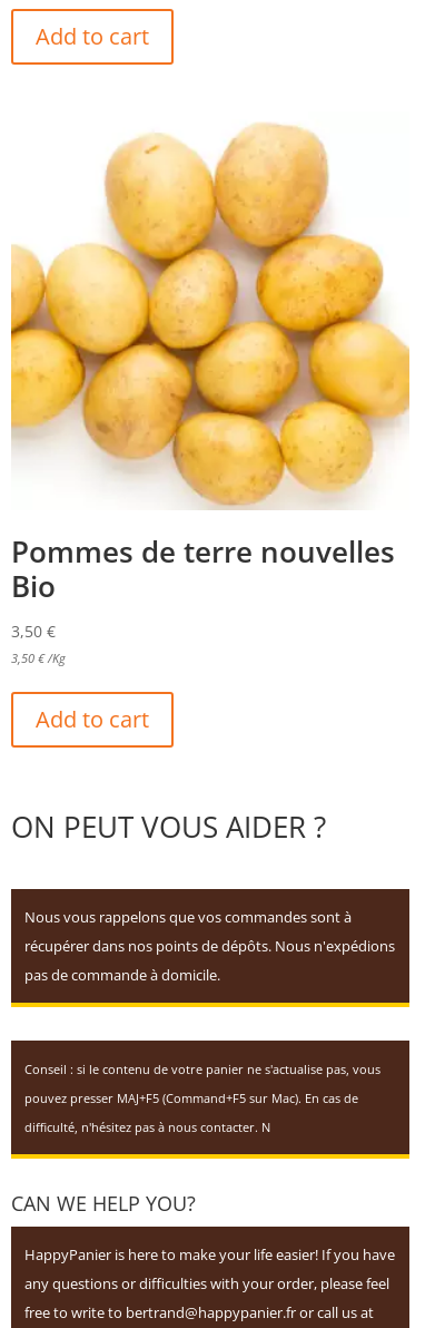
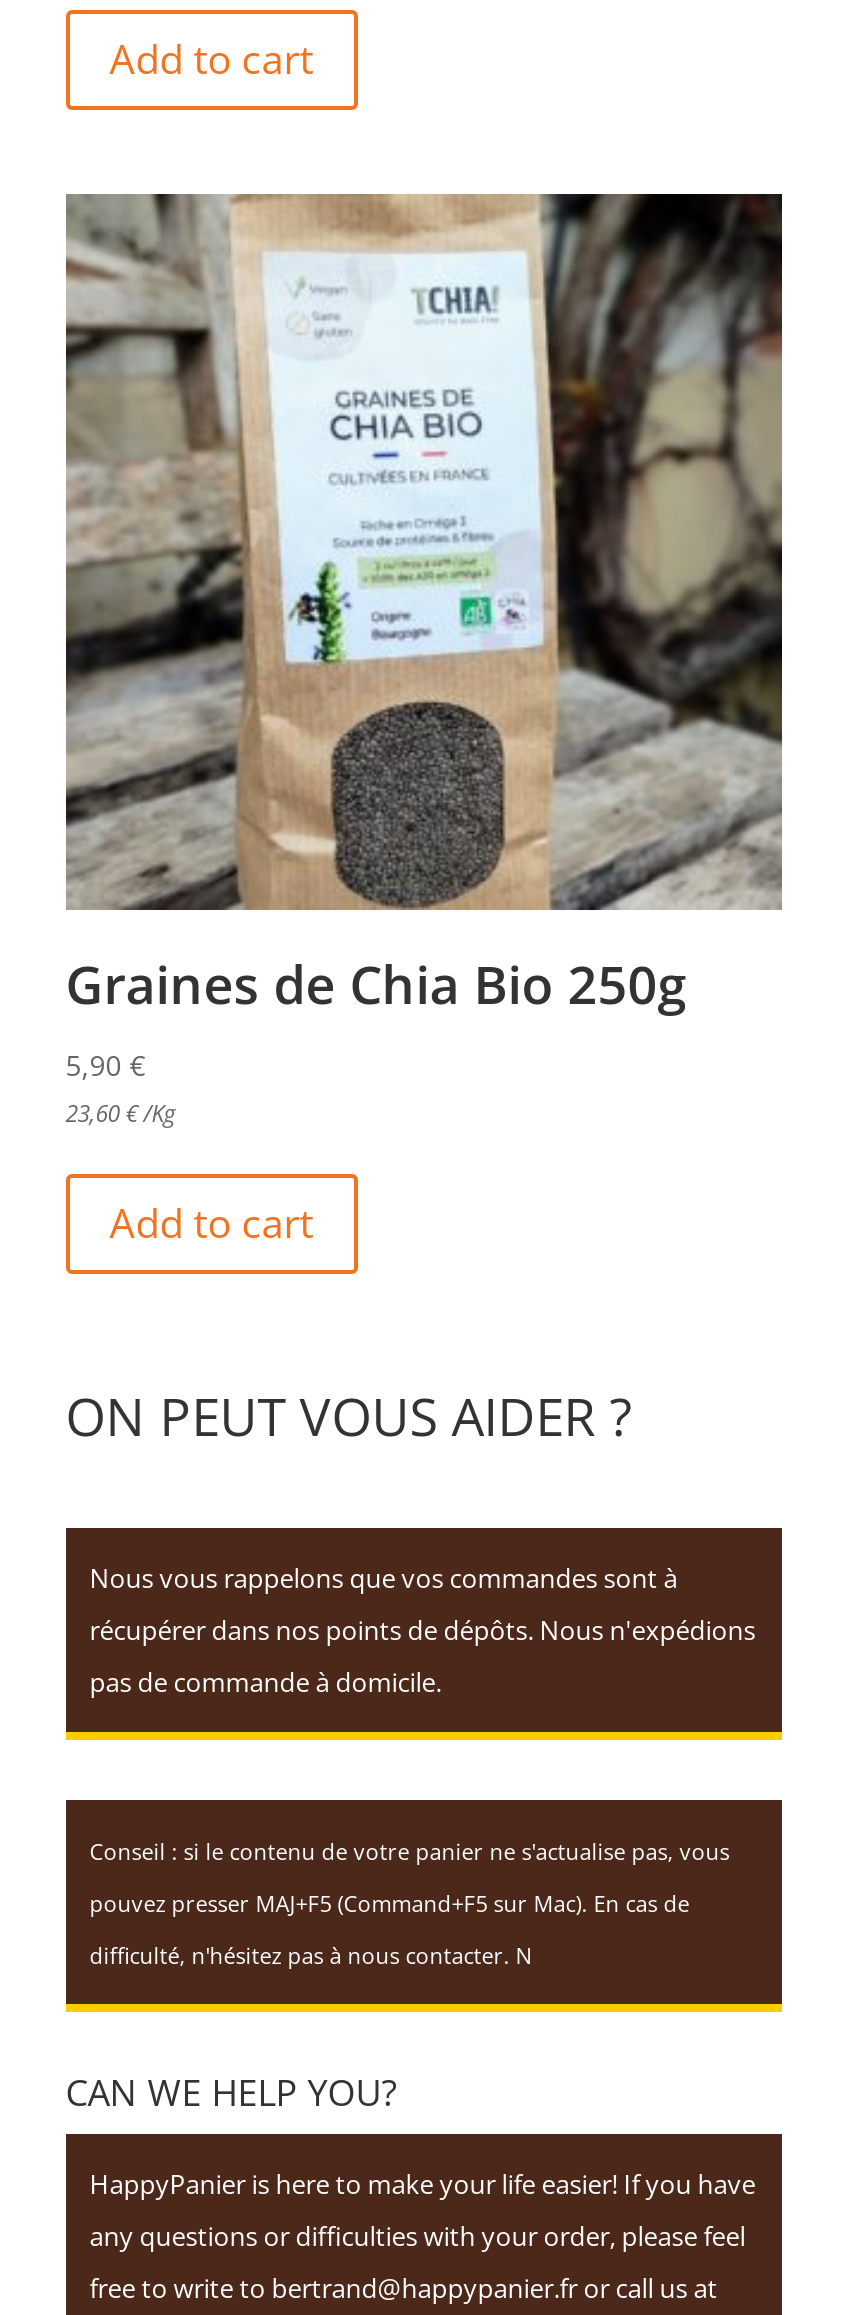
- [image]
- Pommes de terre nouvelles
- Bio
- 3,50 €
- 3,50 € /Kg
+ [image]
+ Graines de Chia Bio 250g
+ 5,90 €
+ 23,60 € /Kg
